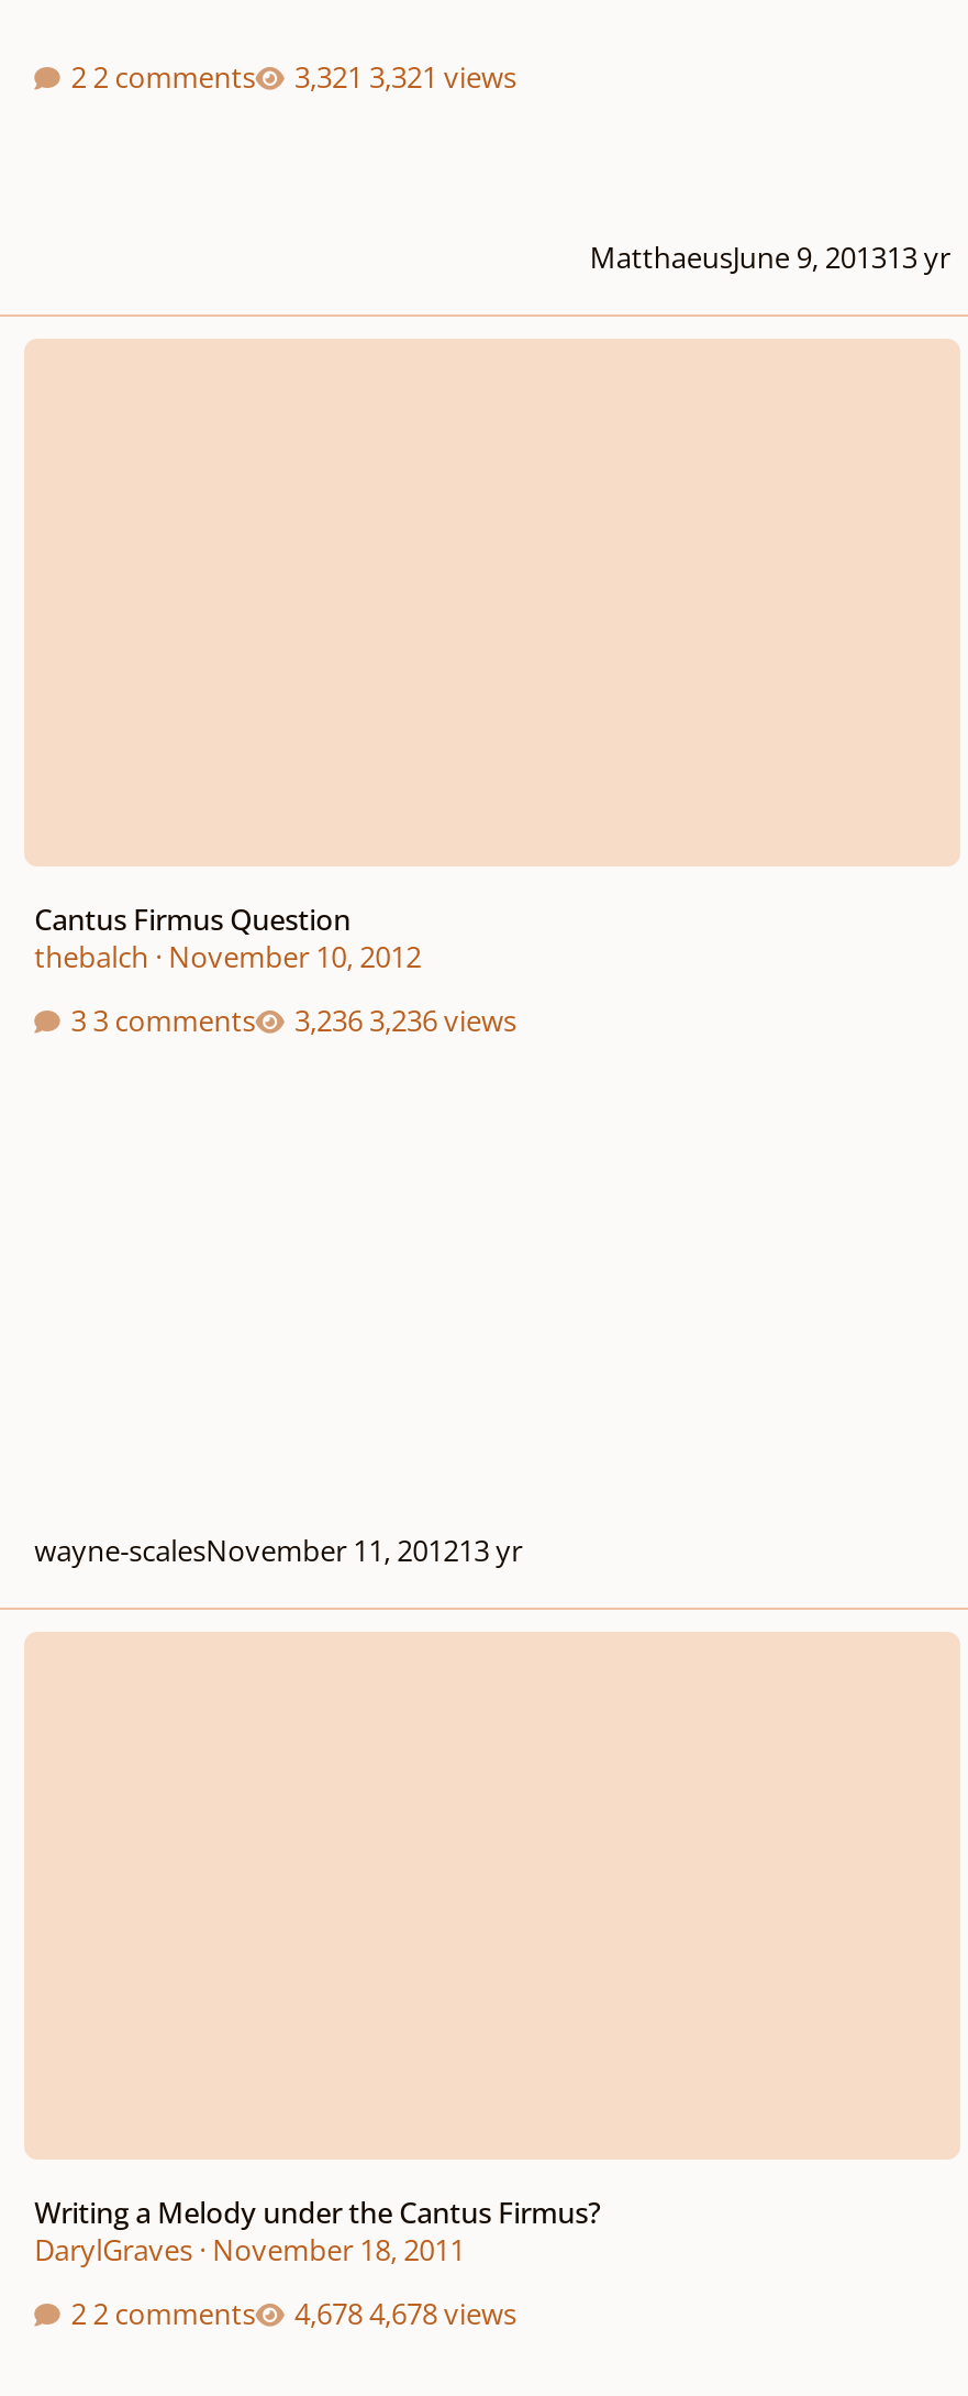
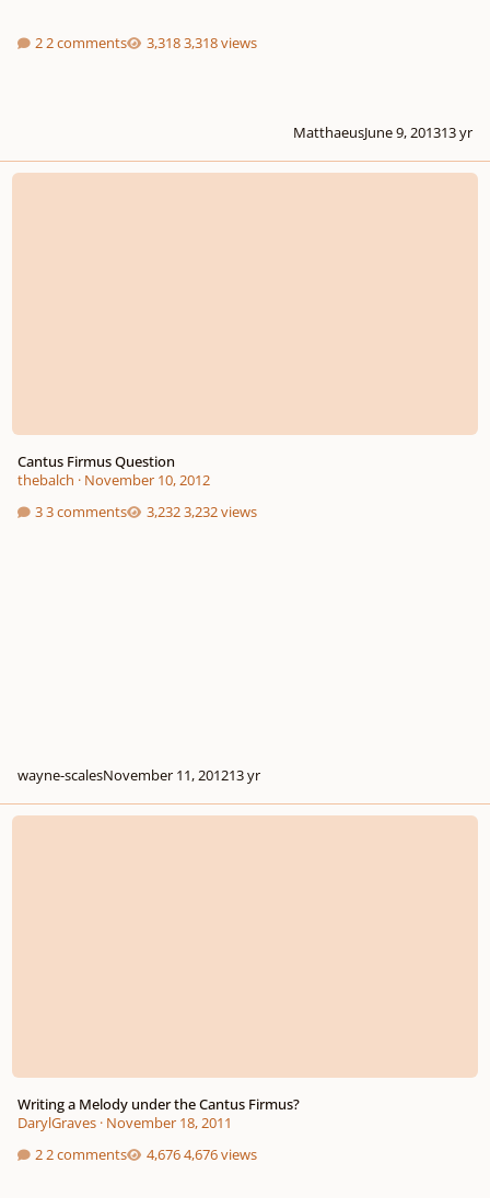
- 3,321 views
+ 3,318 views

- 3,236 views
+ 3,232 views

- 4,678 views
+ 4,676 views
